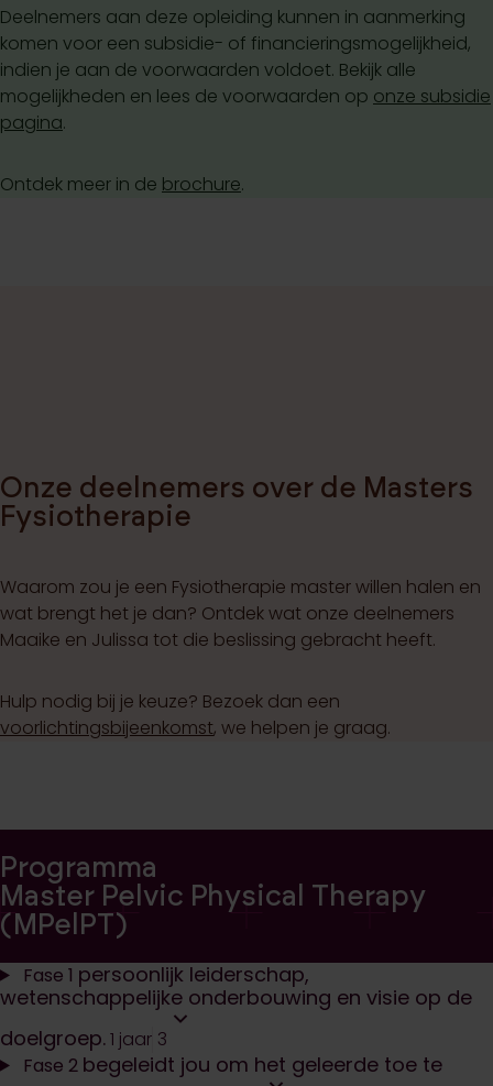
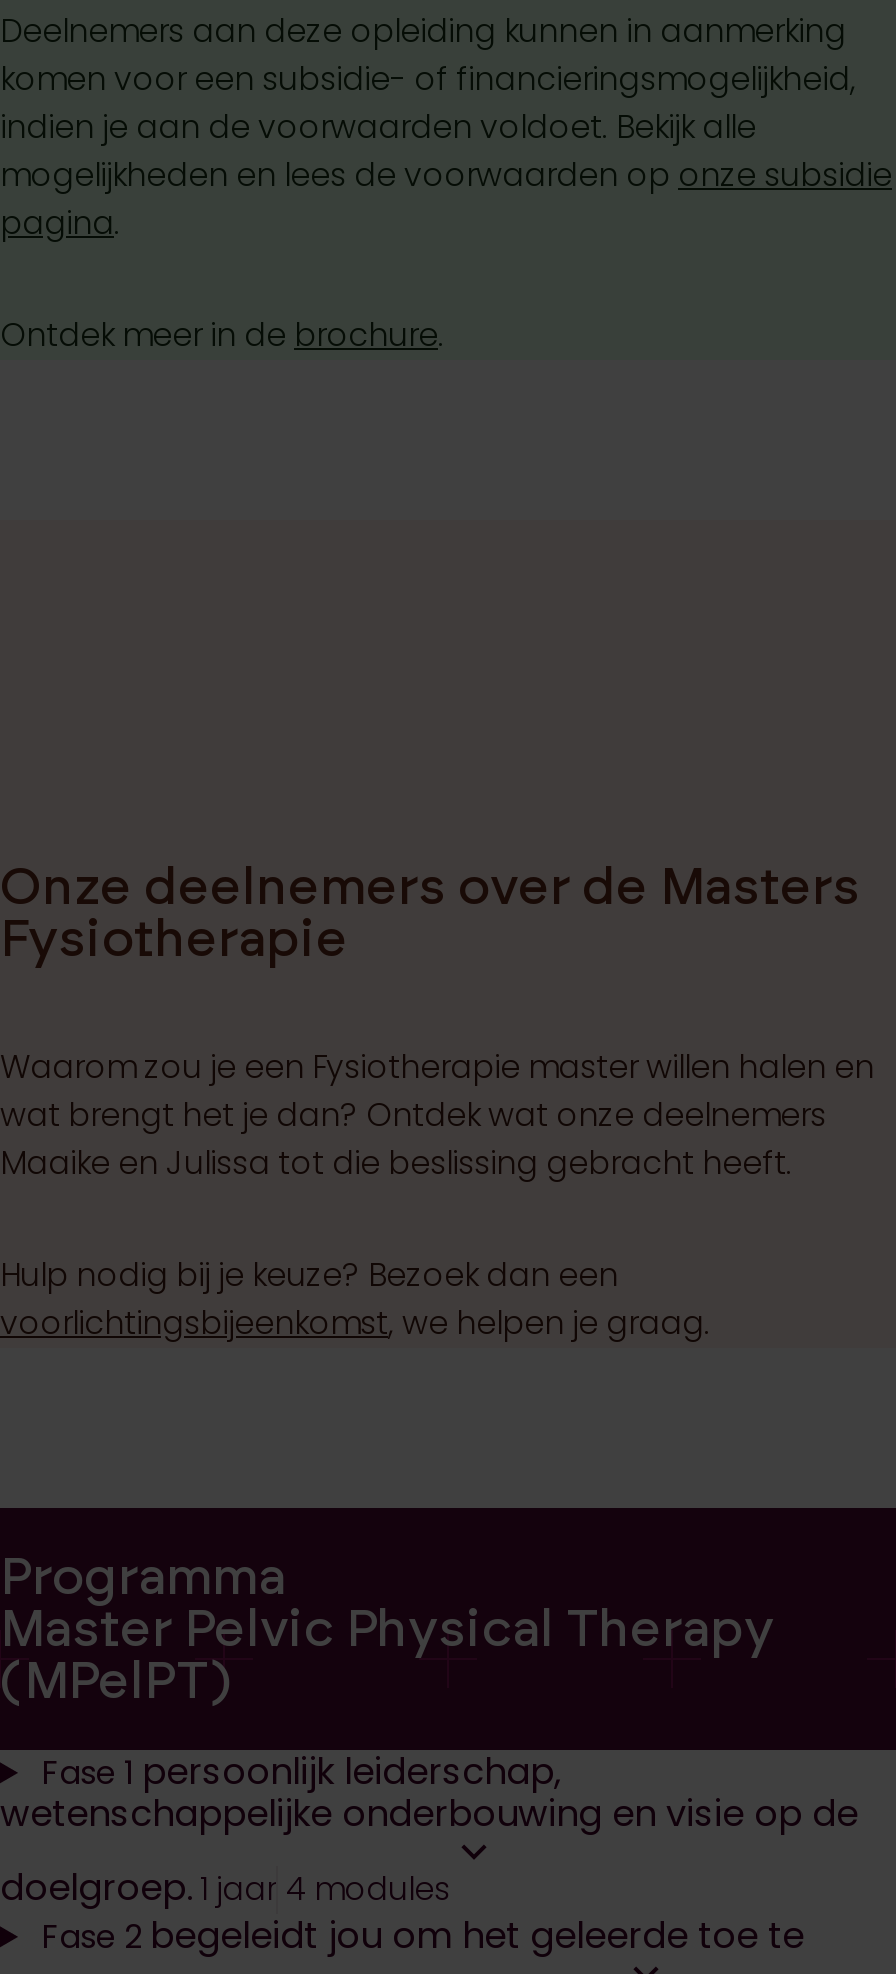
- doelgroep. 1 jaar 3
+ doelgroep. 1 jaar 4 modules
